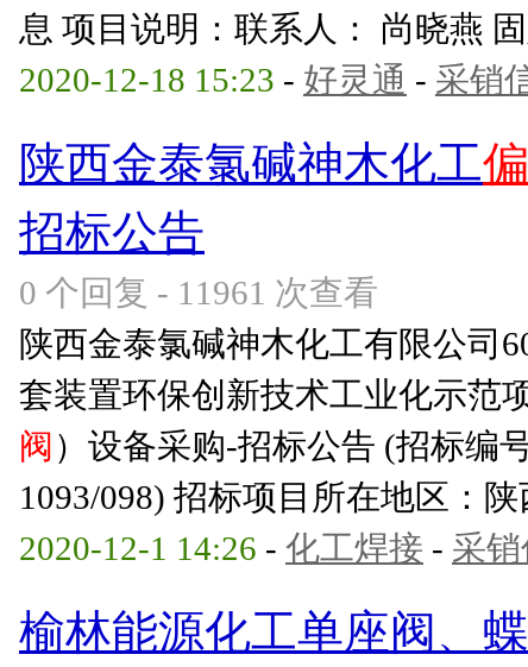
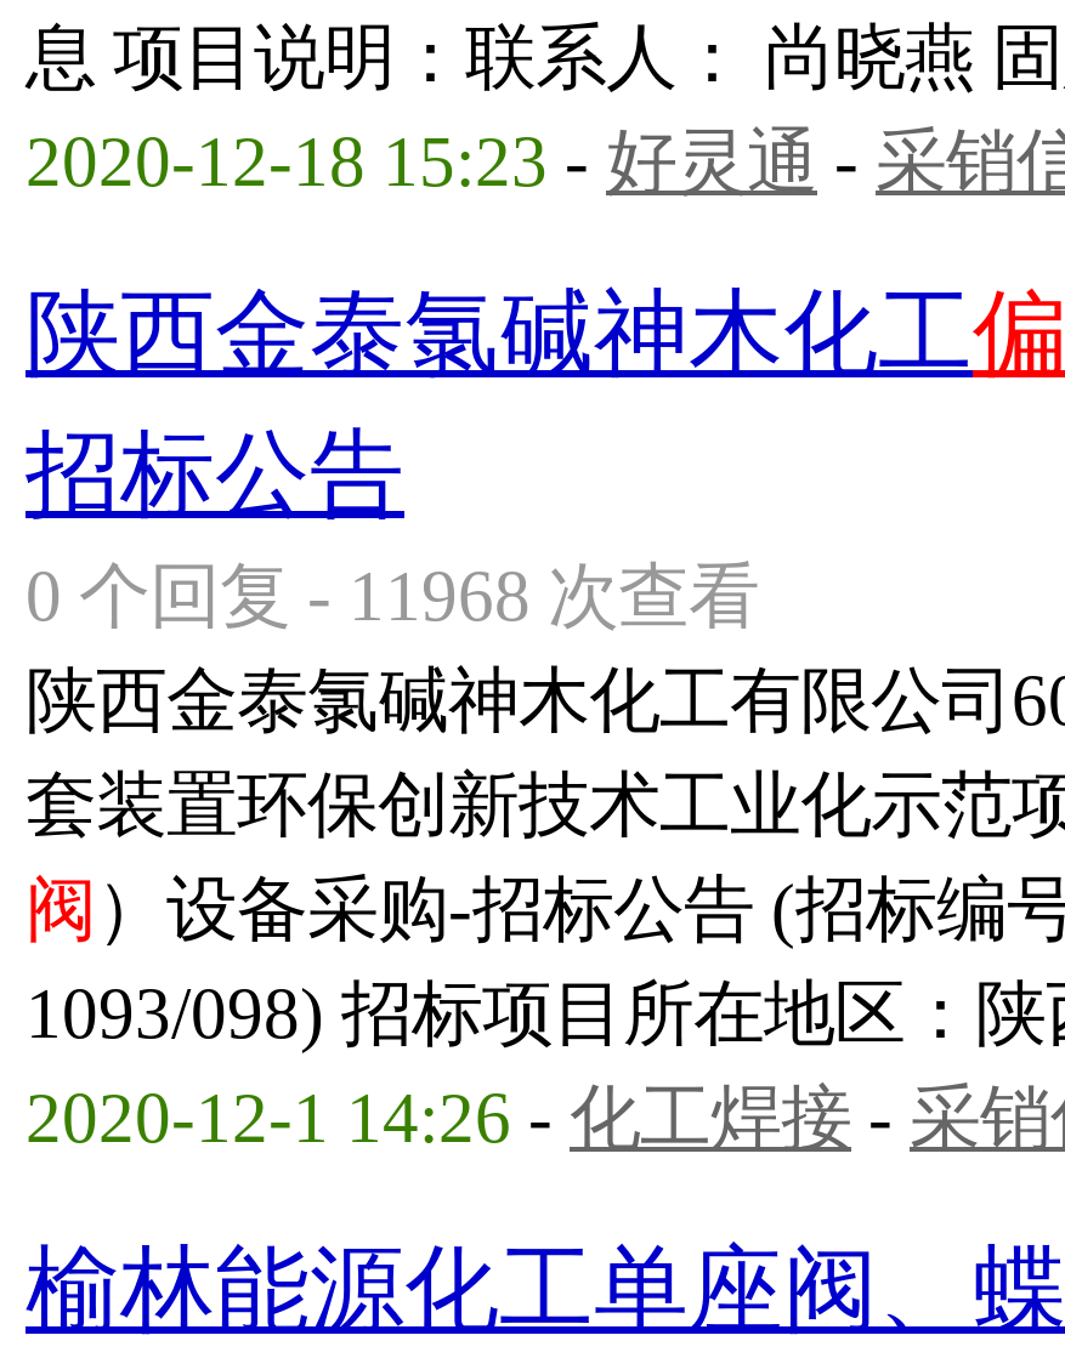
- 0 个回复 - 11961 次查看
+ 0 个回复 - 11968 次查看
